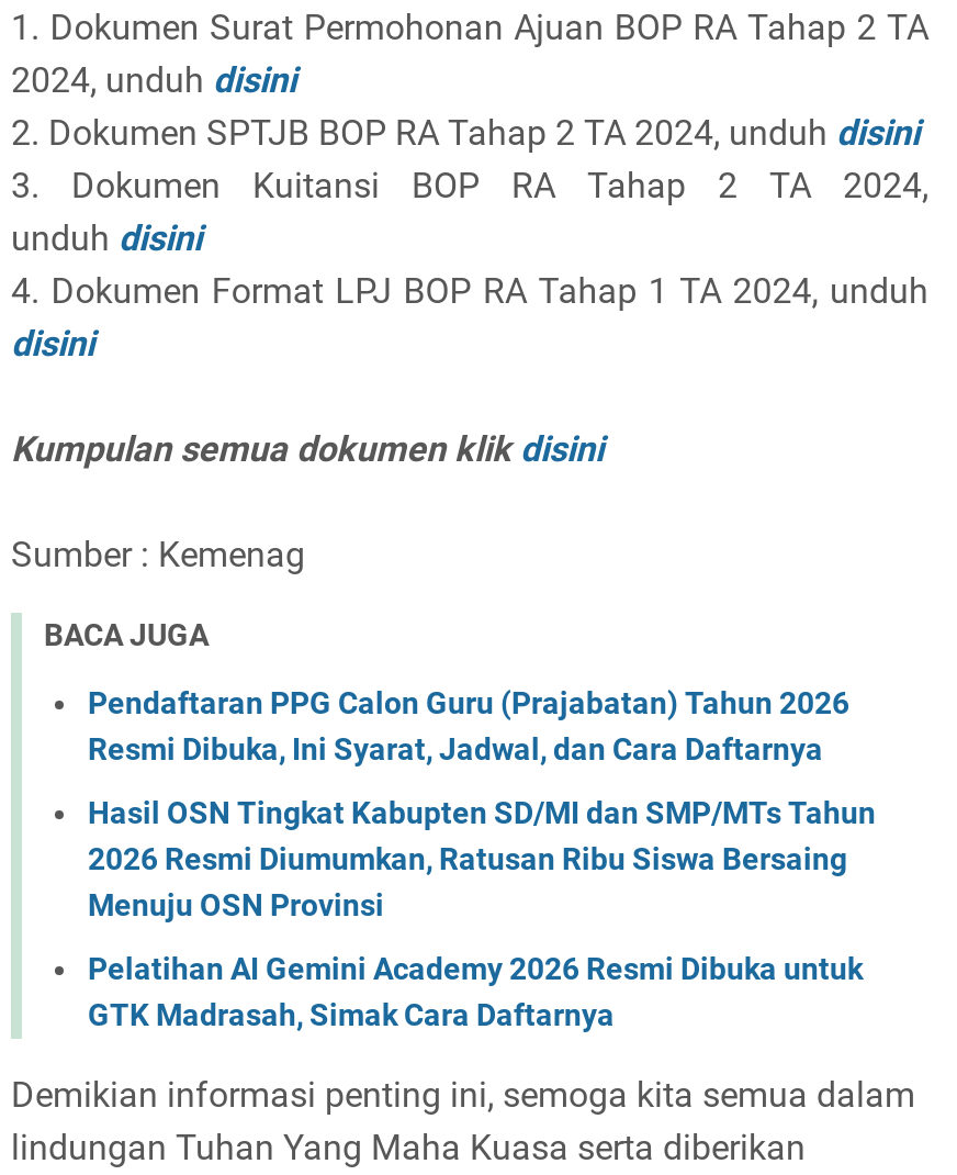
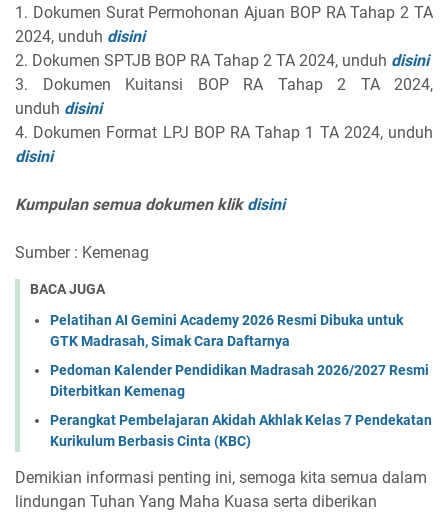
- Pendaftaran PPG Calon Guru (Prajabatan) Tahun 2026
- Resmi Dibuka, Ini Syarat, Jadwal, dan Cara Daftarnya
- Hasil OSN Tingkat Kabupten SD/MI dan SMP/MTs Tahun
- 2026 Resmi Diumumkan, Ratusan Ribu Siswa Bersaing
- Menuju OSN Provinsi

moved up: Pelatihan AI Gemini Academy 2026 Resmi Dibuka untuk | GTK Madrasah, Simak Cara Daftarnya

+ Pedoman Kalender Pendidikan Madrasah 2026/2027 Resmi
+ Diterbitkan Kemenag
+ Perangkat Pembelajaran Akidah Akhlak Kelas 7 Pendekatan
+ Kurikulum Berbasis Cinta (KBC)
